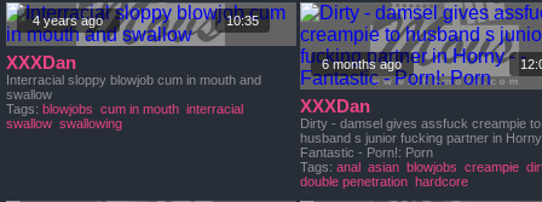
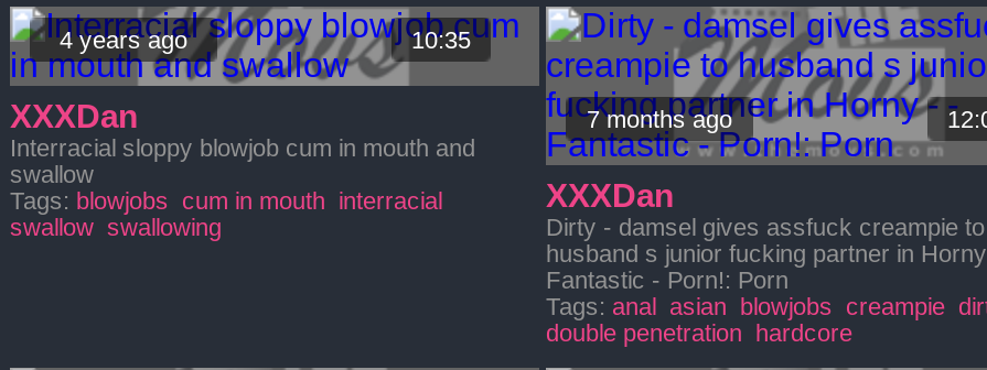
- 6 months ago
+ 7 months ago
